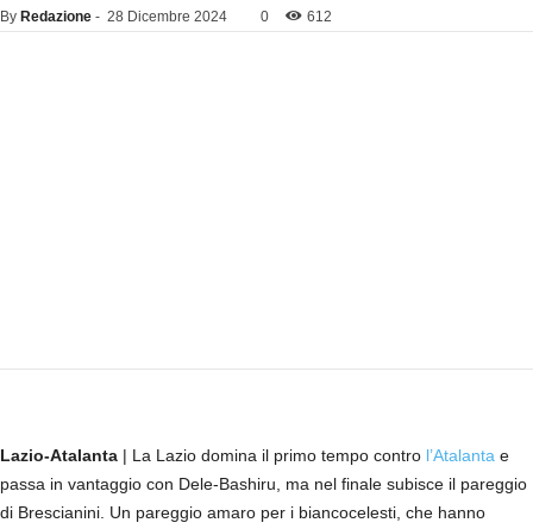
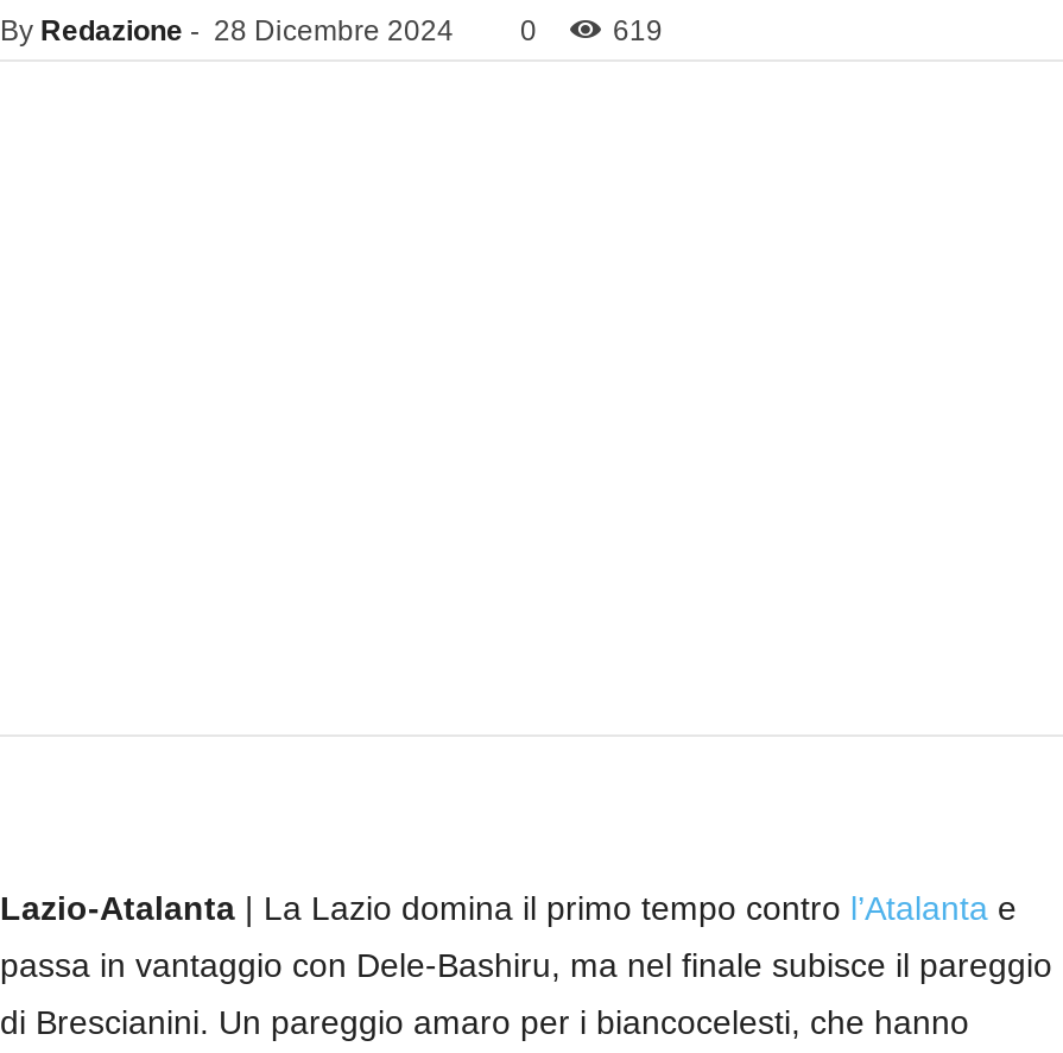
- 612
+ 619
